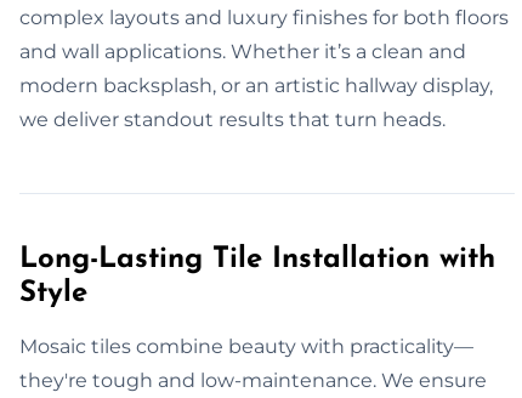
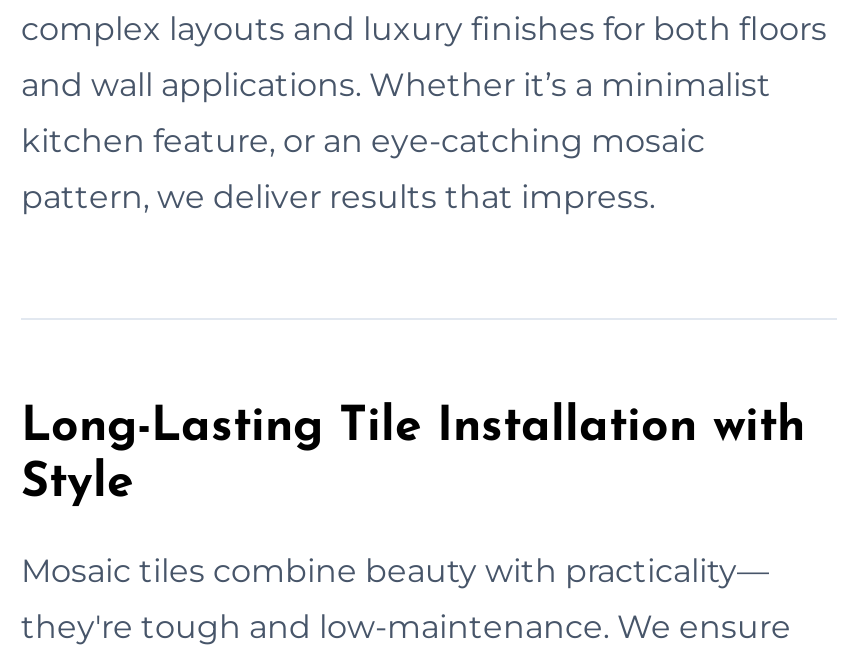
- and wall applications. Whether it’s a clean and
+ and wall applications. Whether it’s a minimalist

- modern backsplash, or an artistic hallway display,
+ kitchen feature, or an eye-catching mosaic

- we deliver standout results that turn heads.
+ pattern, we deliver results that impress.
